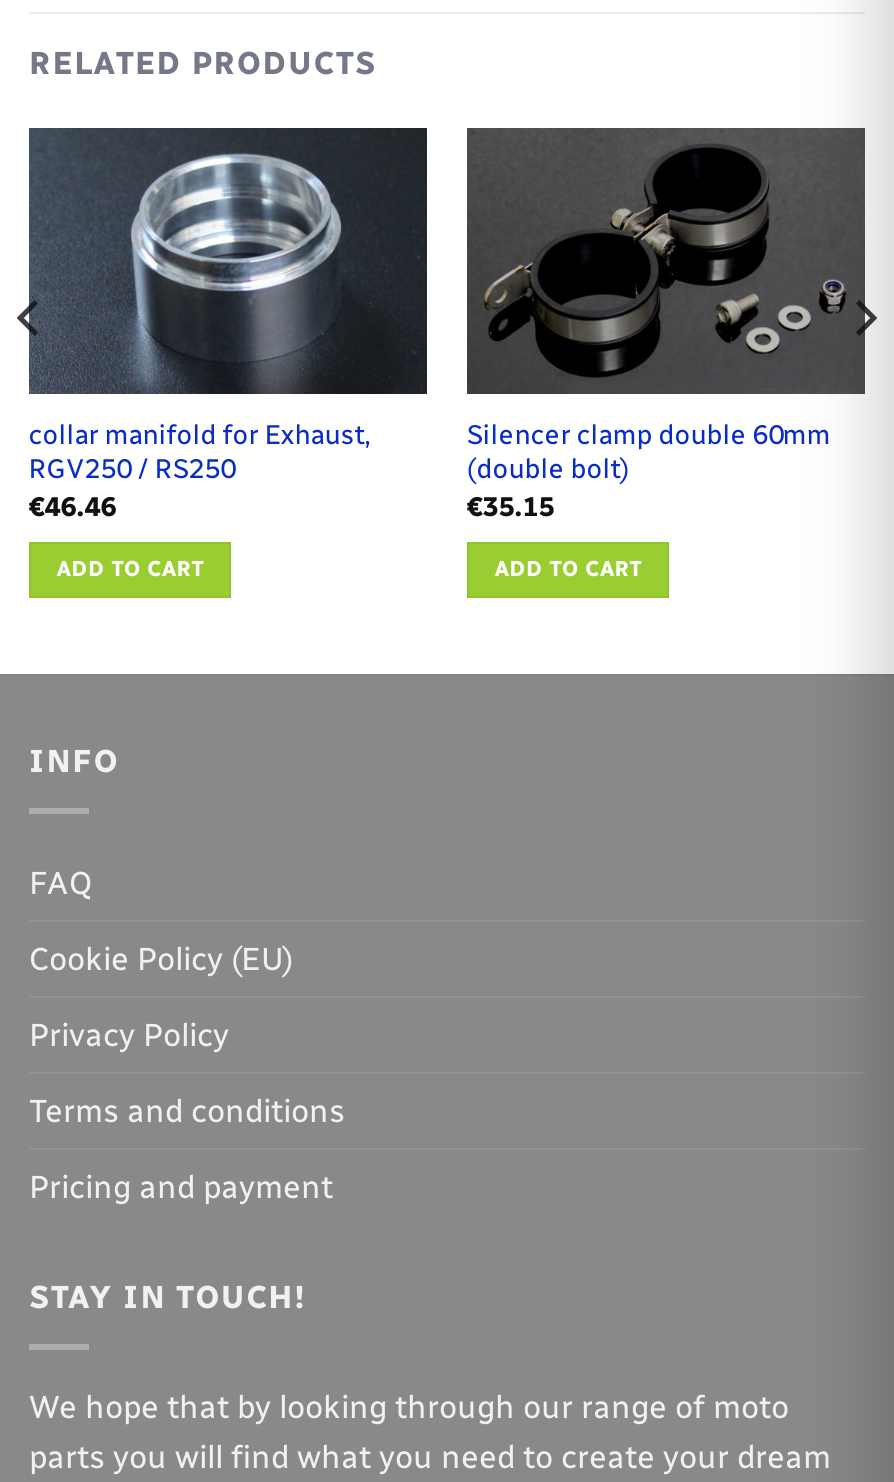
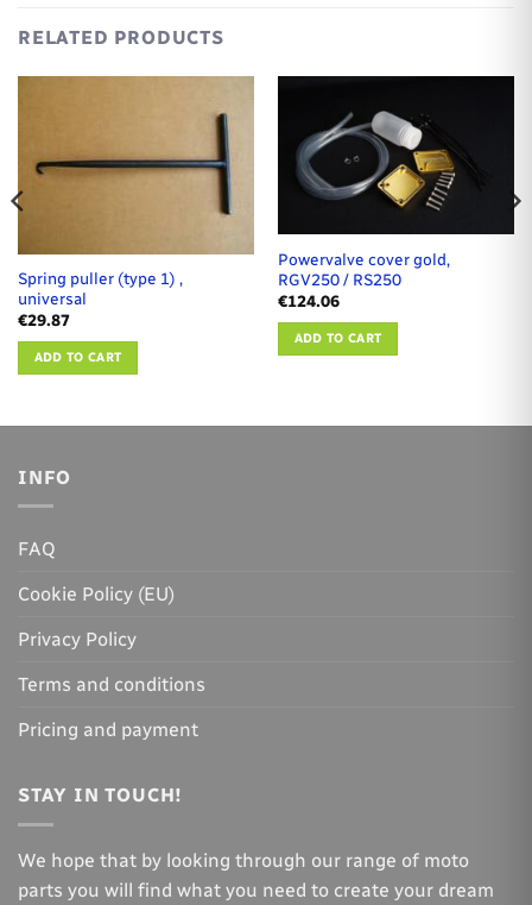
- [image]
- collar manifold for Exhaust,
- RGV250 / RS250
- €46.46
+ [image]
+ Spring puller (type 1) ,
+ universal
+ €29.87

- [image]
- Silencer clamp double 60mm
- (double bolt)
- €35.15
+ [image]
+ Powervalve cover gold,
+ RGV250 / RS250
+ €124.06
